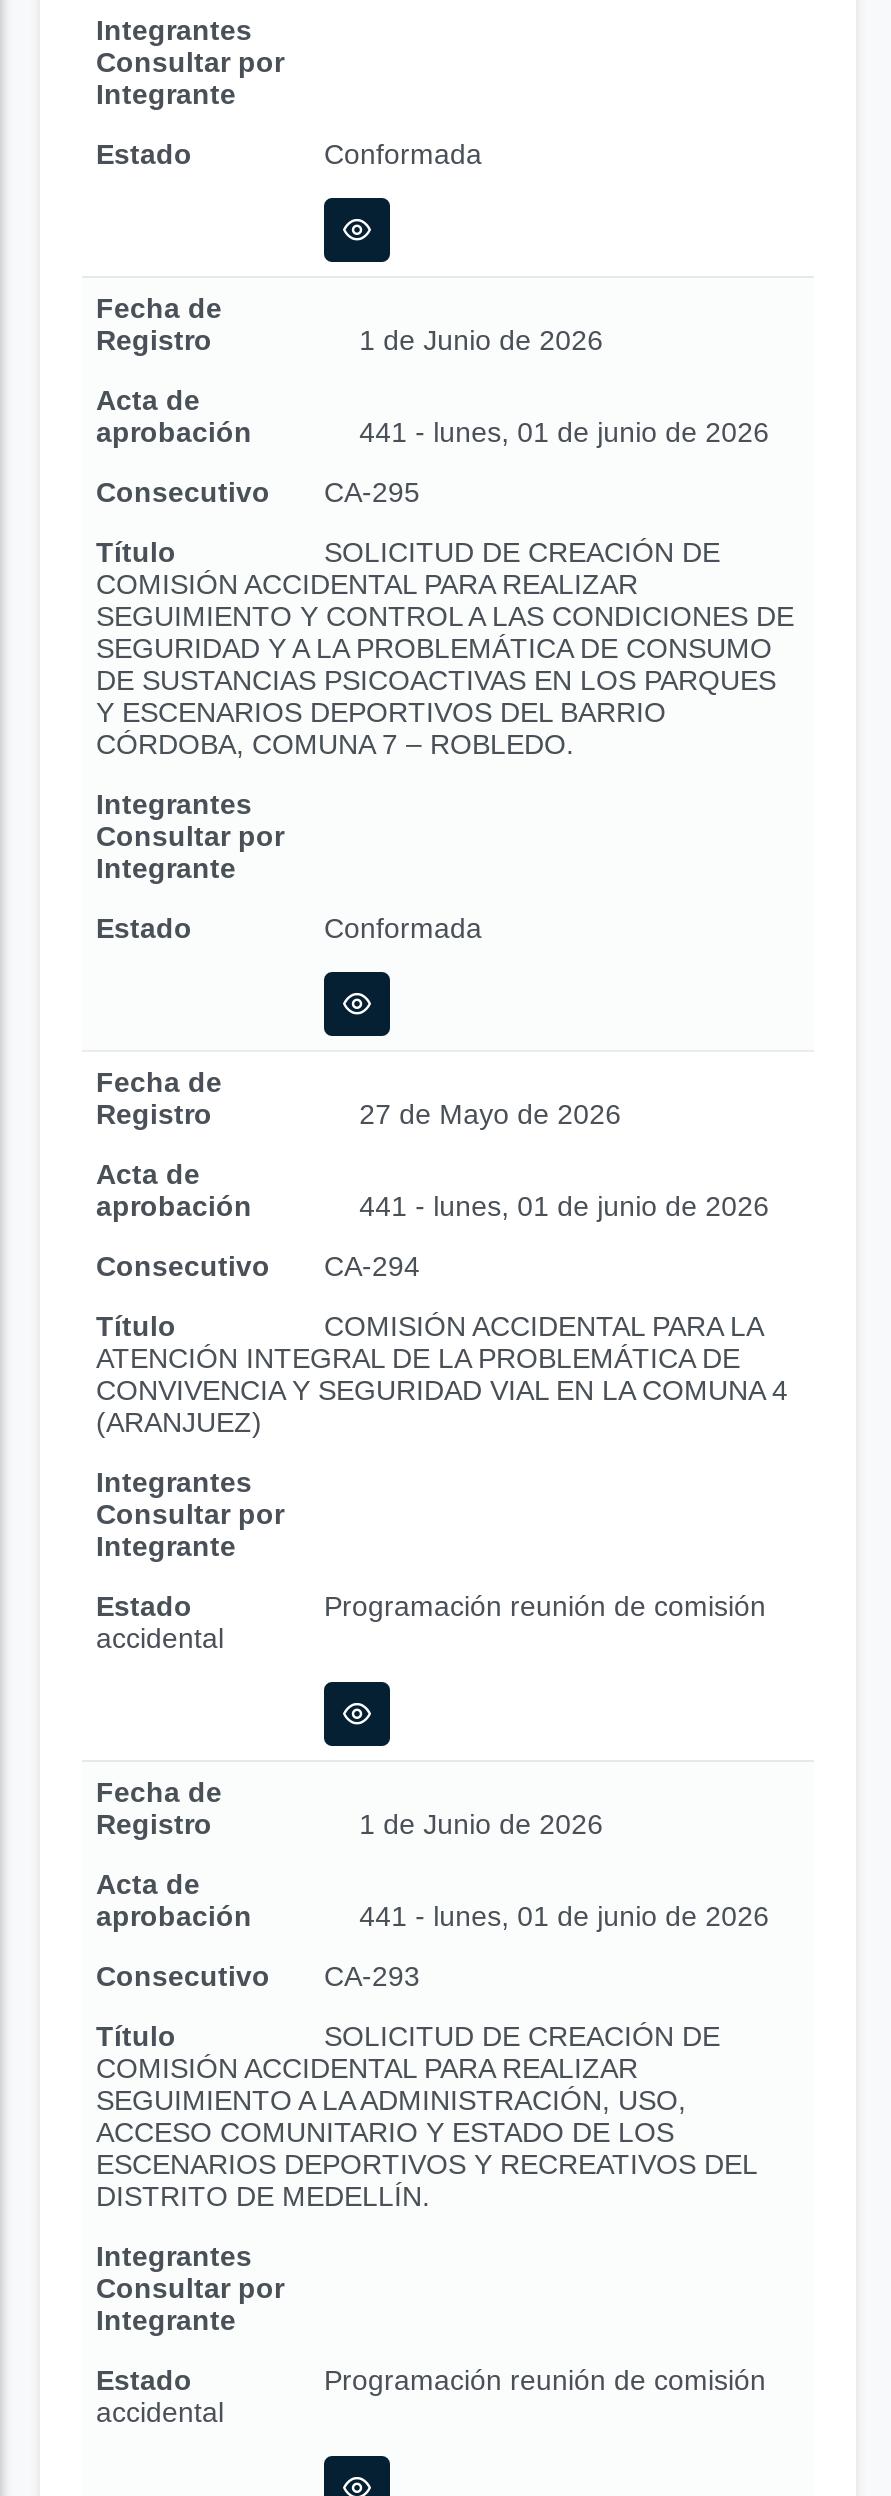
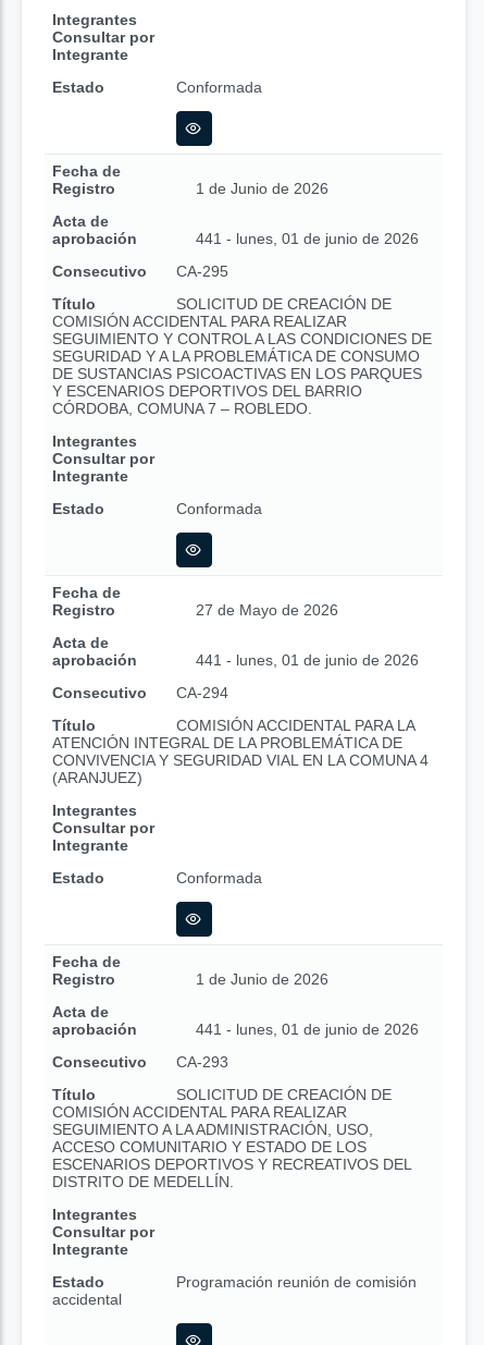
- Programación reunión de comisión
- accidental
+ Conformada
